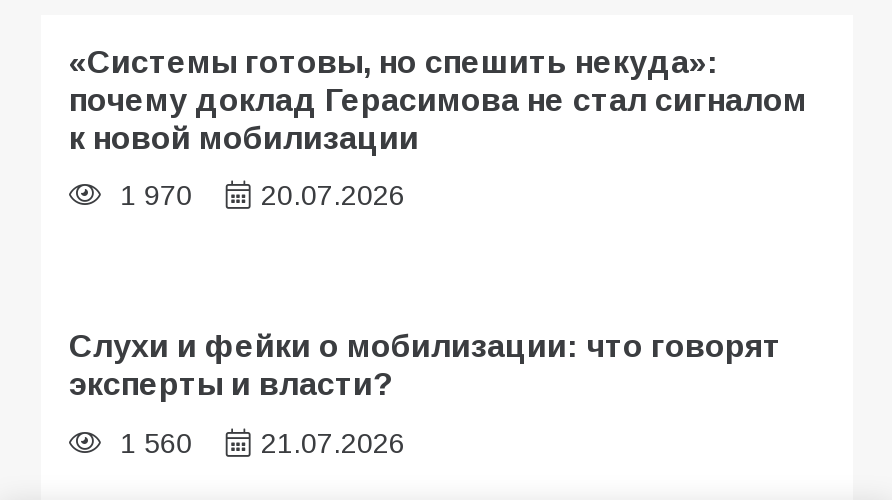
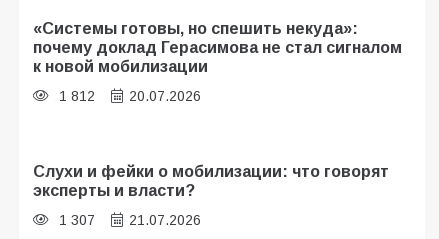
- 1 970
+ 1 812

- 1 560
+ 1 307
